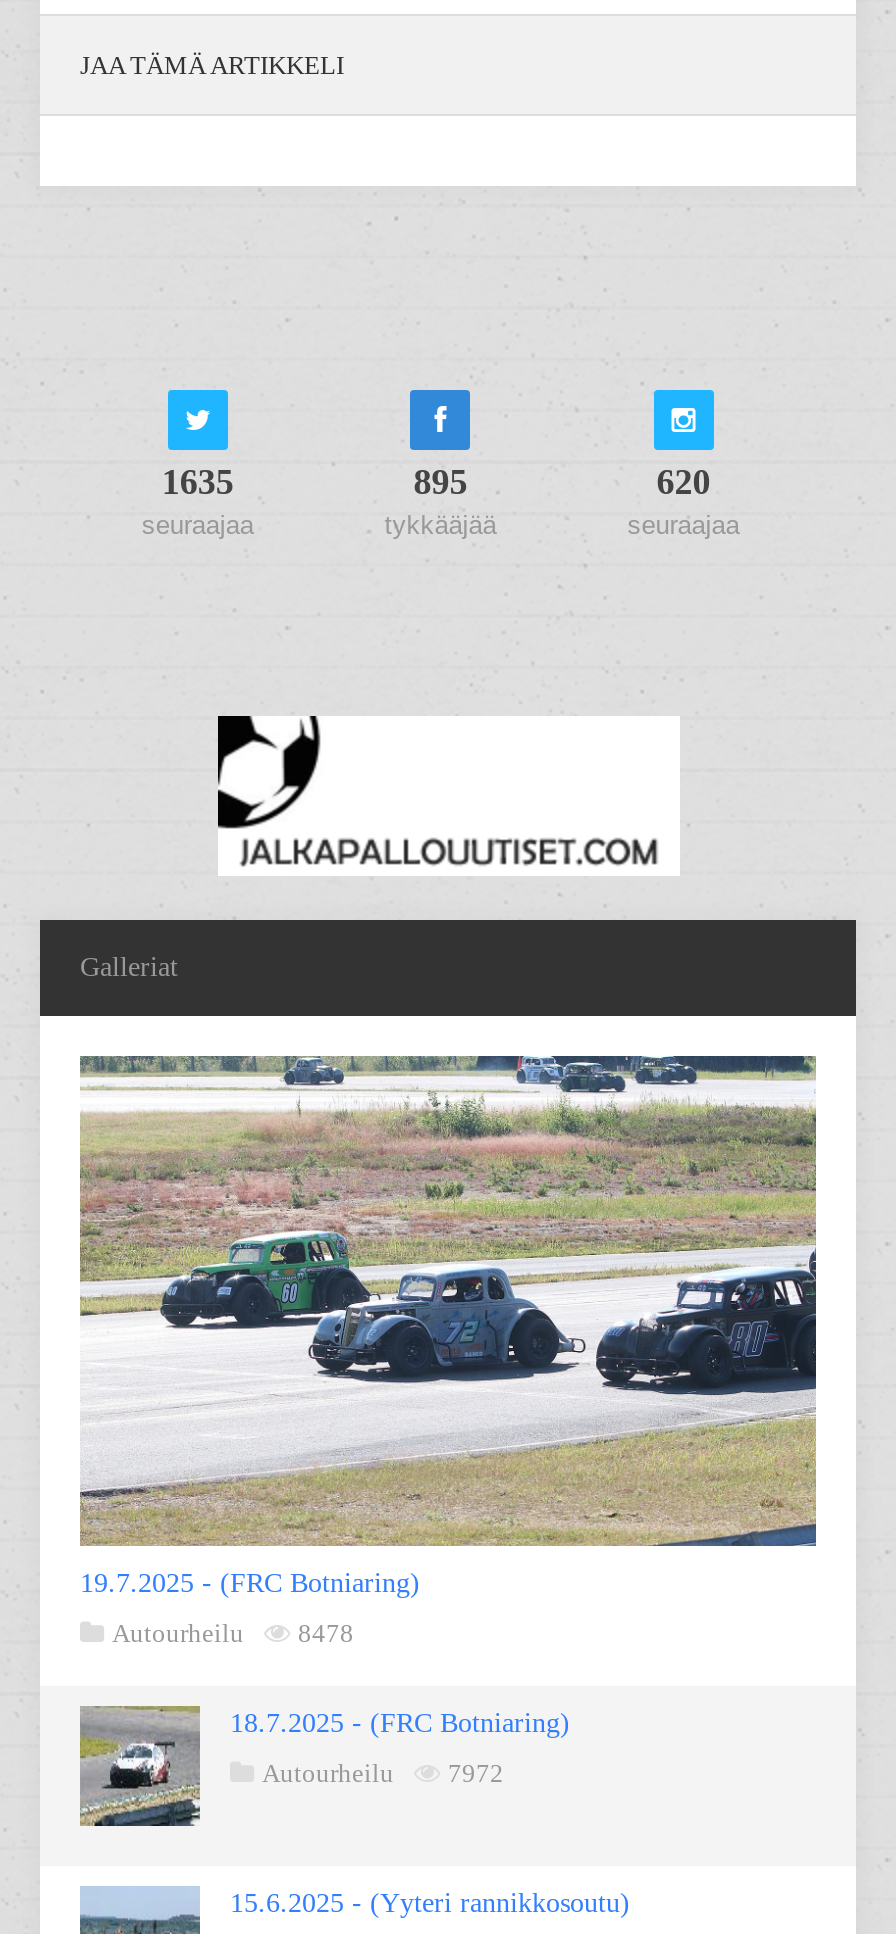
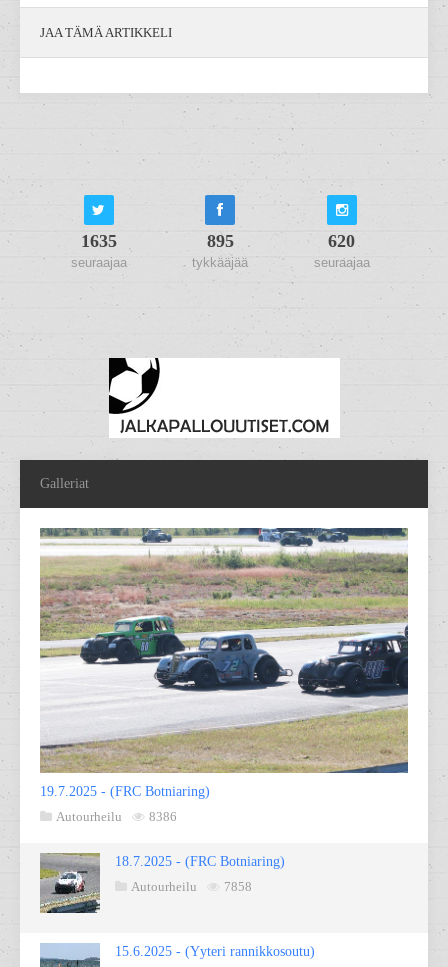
- Autourheilu 8478
+ Autourheilu 8386

- Autourheilu 7972
+ Autourheilu 7858
